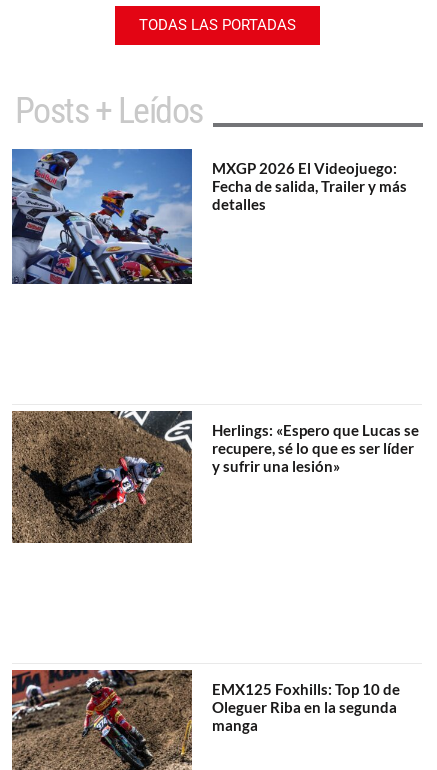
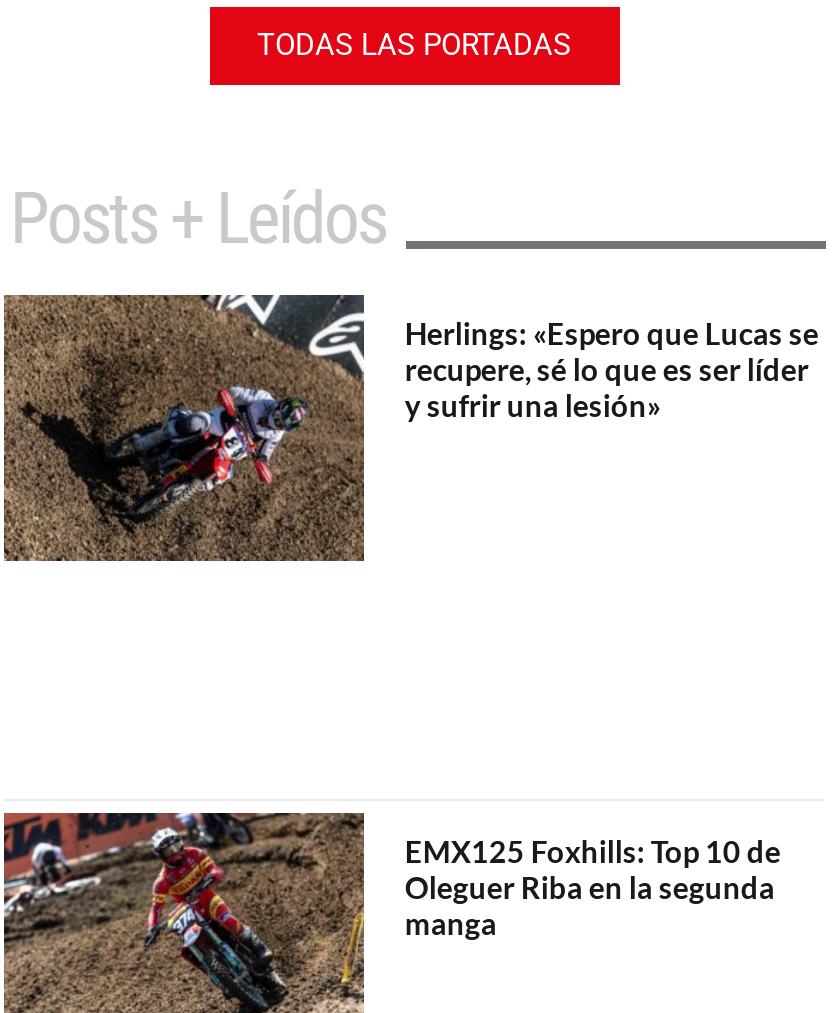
- [image]
- MXGP 2026 El Videojuego:
- Fecha de salida, Trailer y más
- detalles
